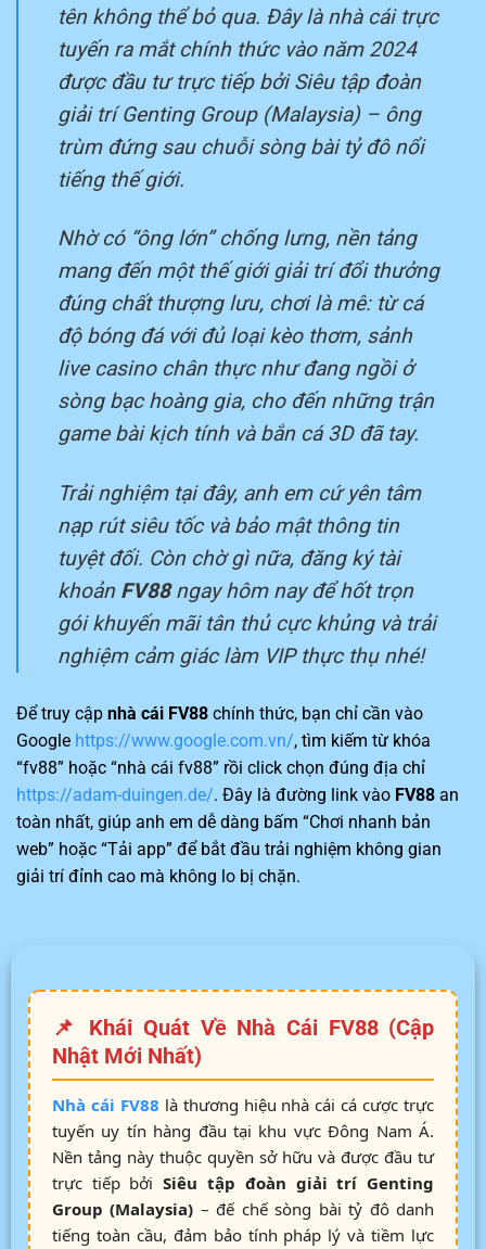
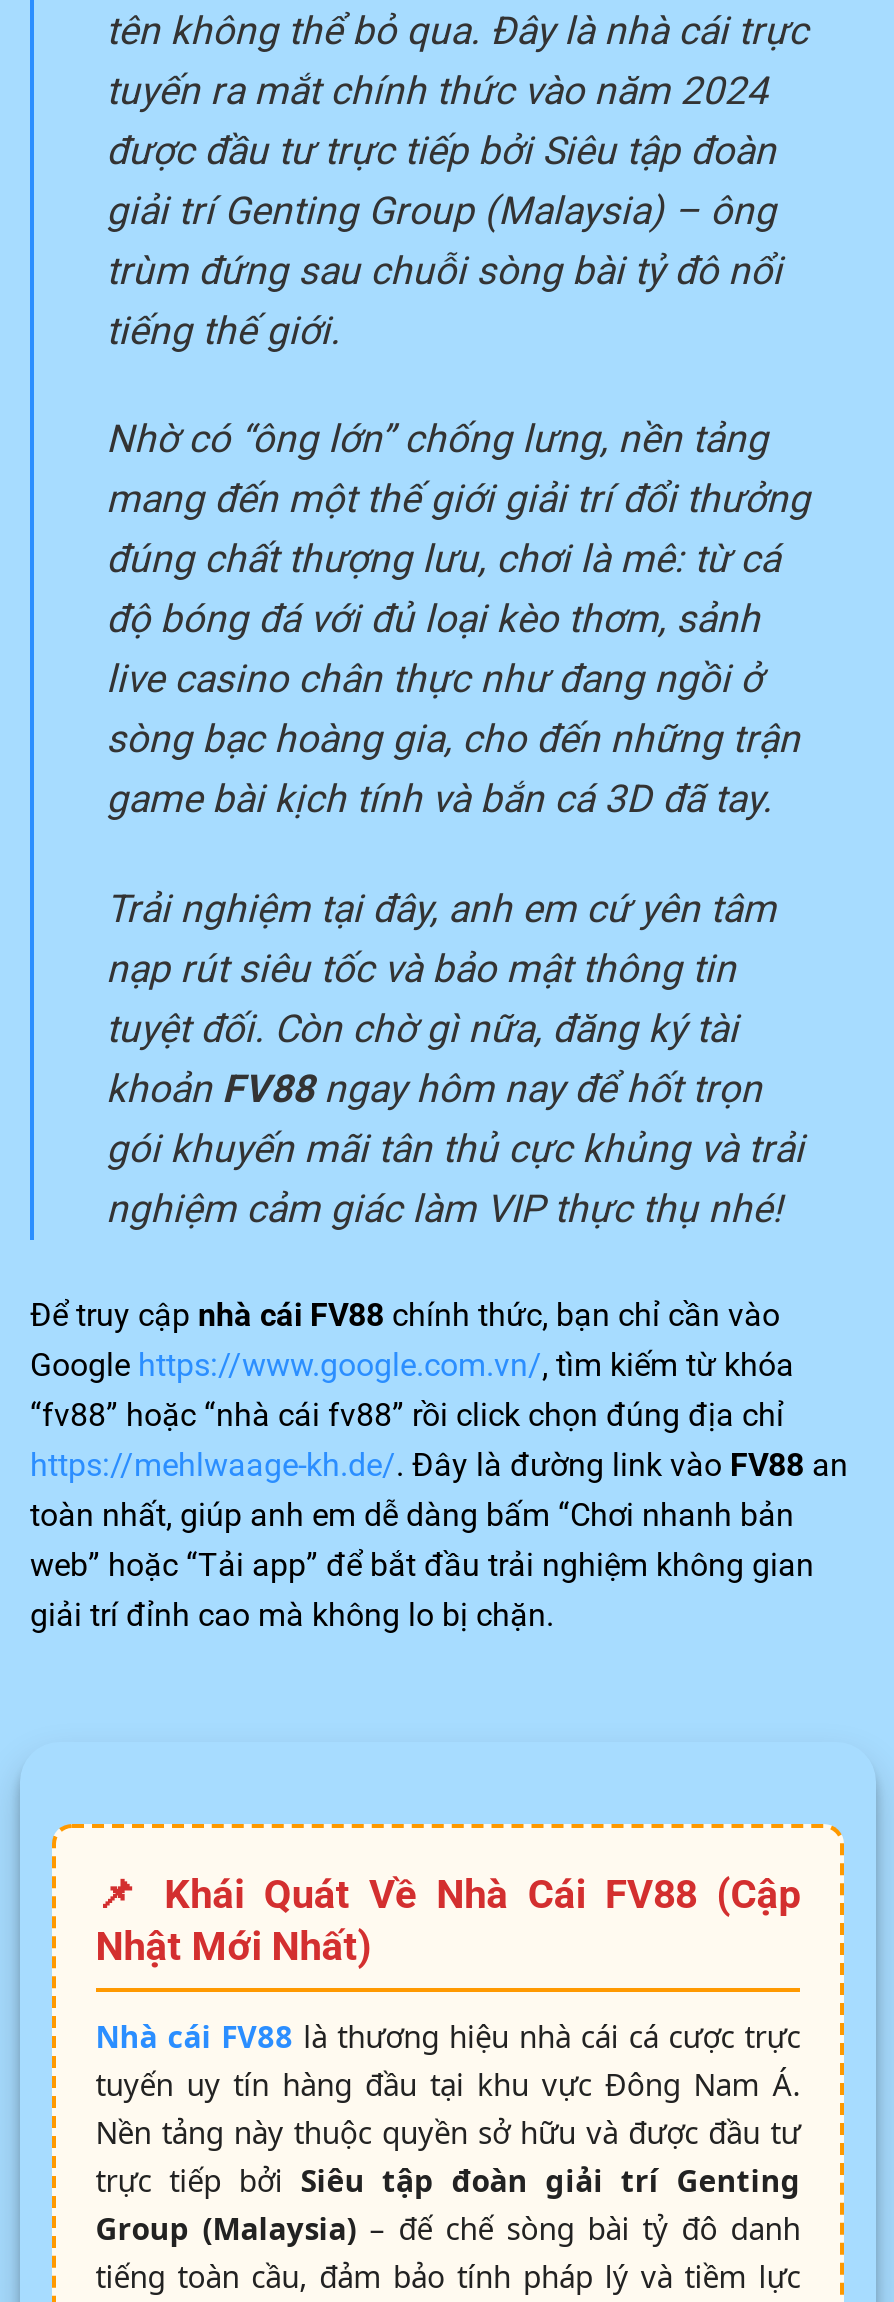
- https://adam-duingen.de/. Đây là đường link vào FV88 an
+ https://mehlwaage-kh.de/. Đây là đường link vào FV88 an
